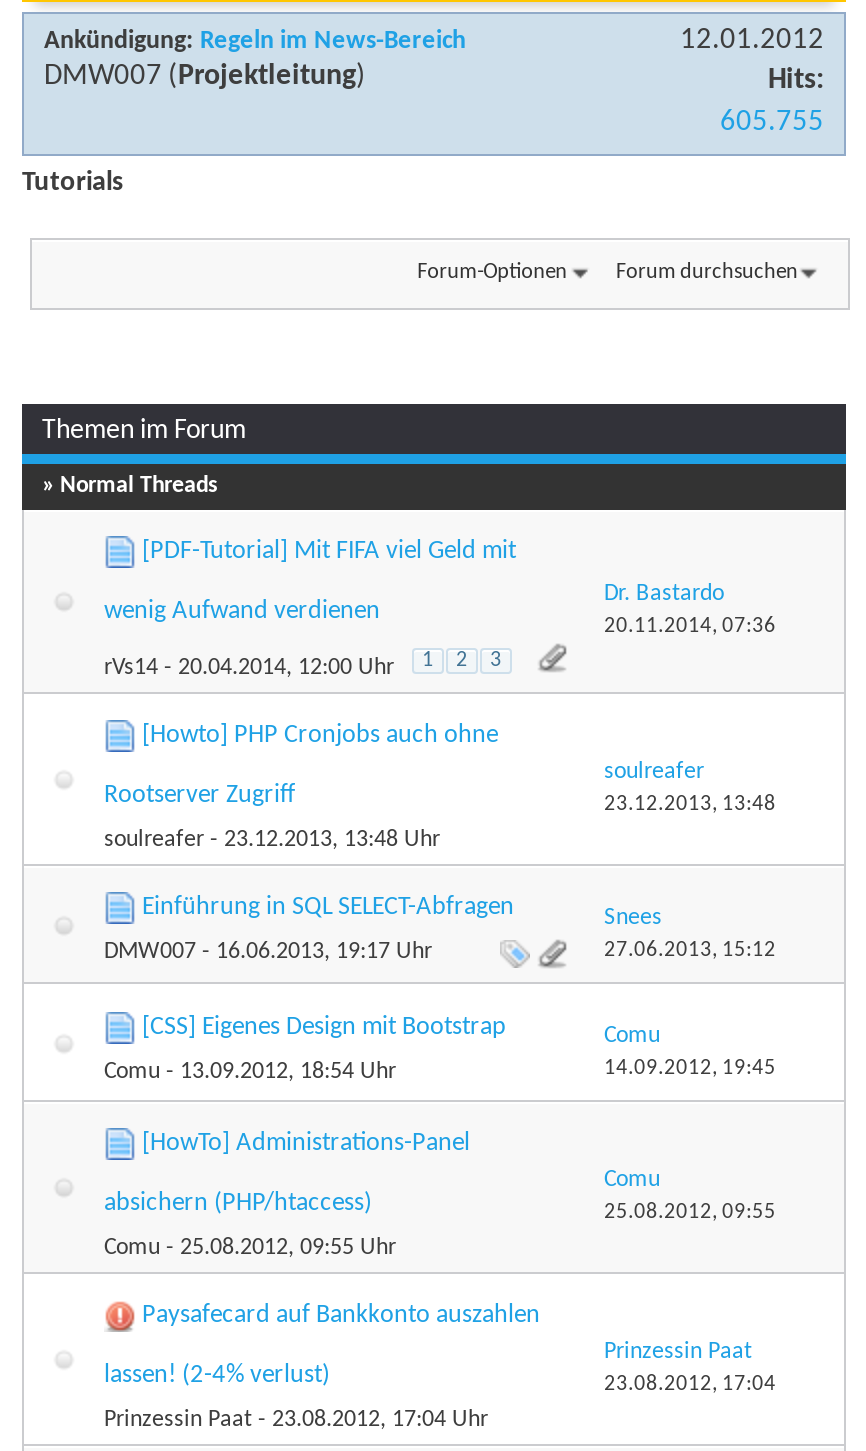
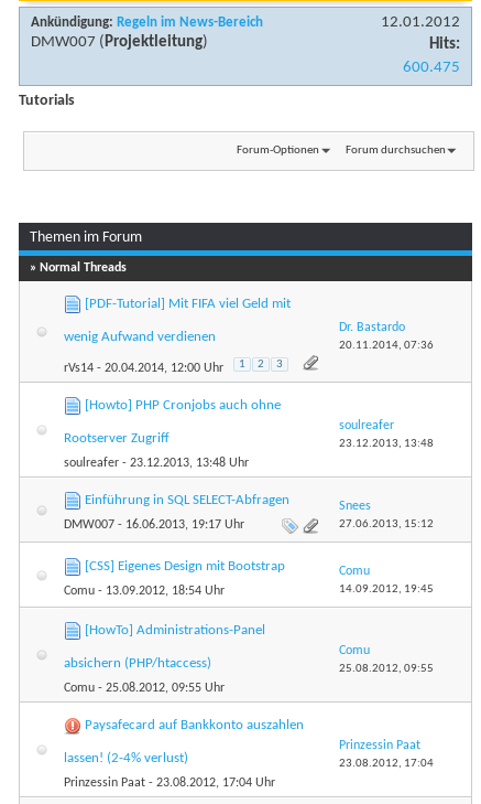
- 605.755
+ 600.475
